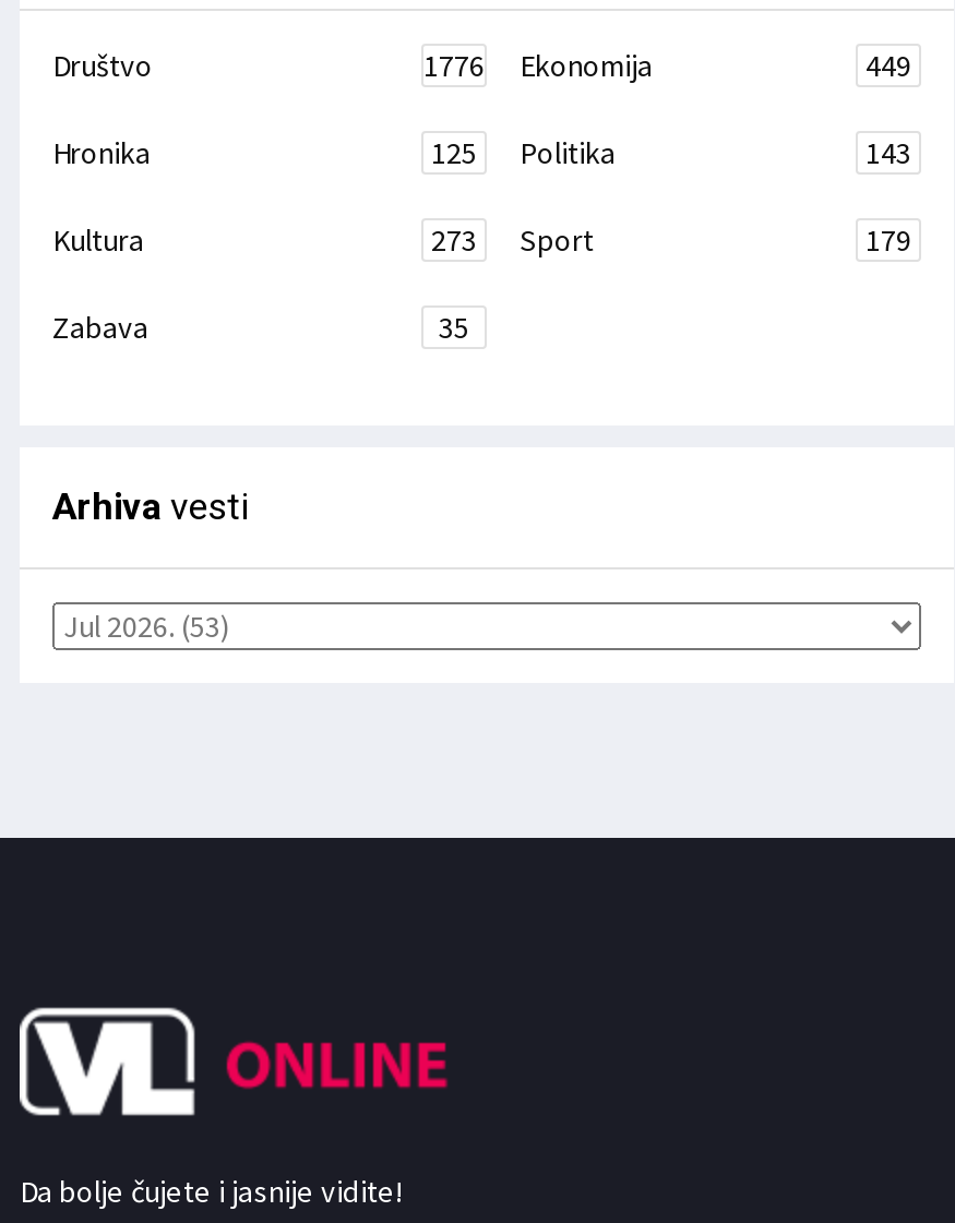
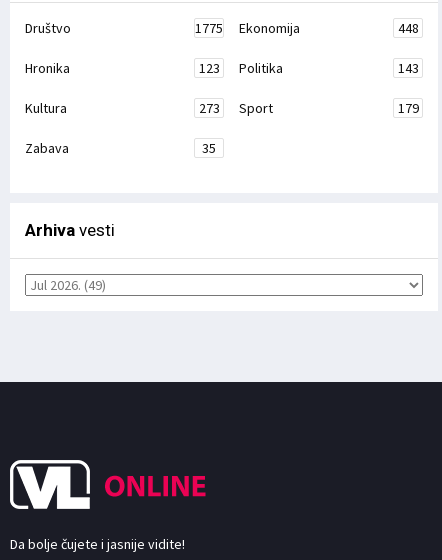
- 1776 Ekonomija
+ 1775 Ekonomija

- 449
+ 448

- 125 Politika
+ 123 Politika
